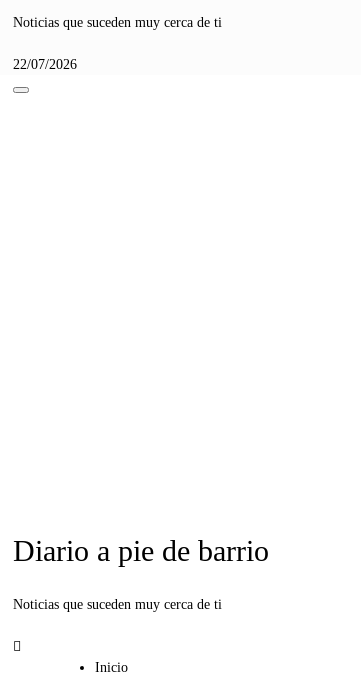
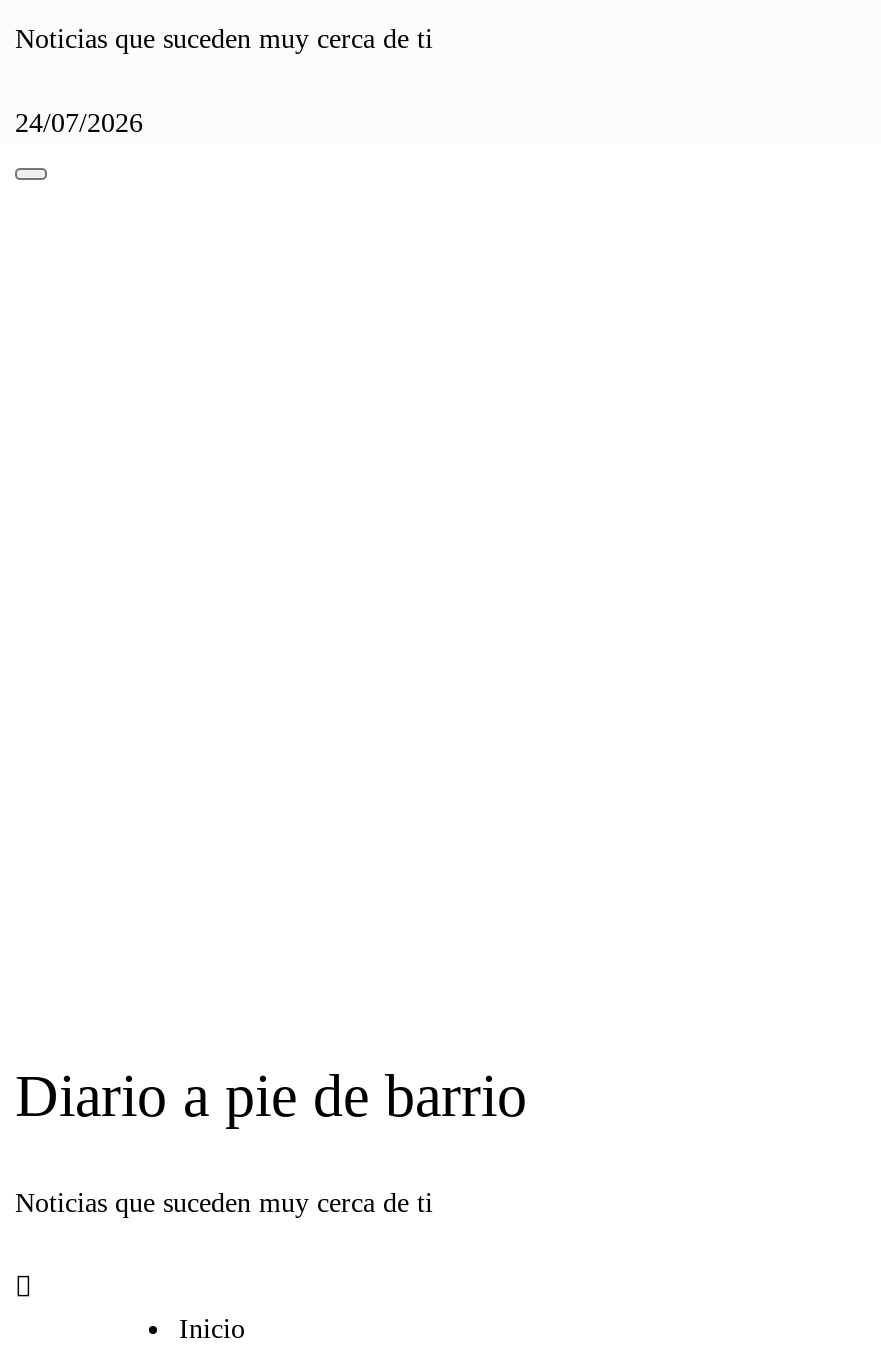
- 22/07/2026
+ 24/07/2026
